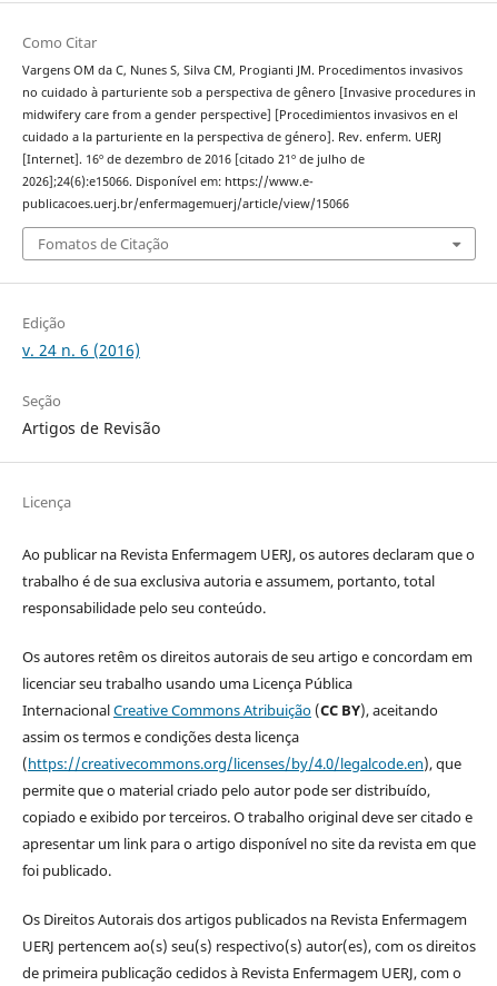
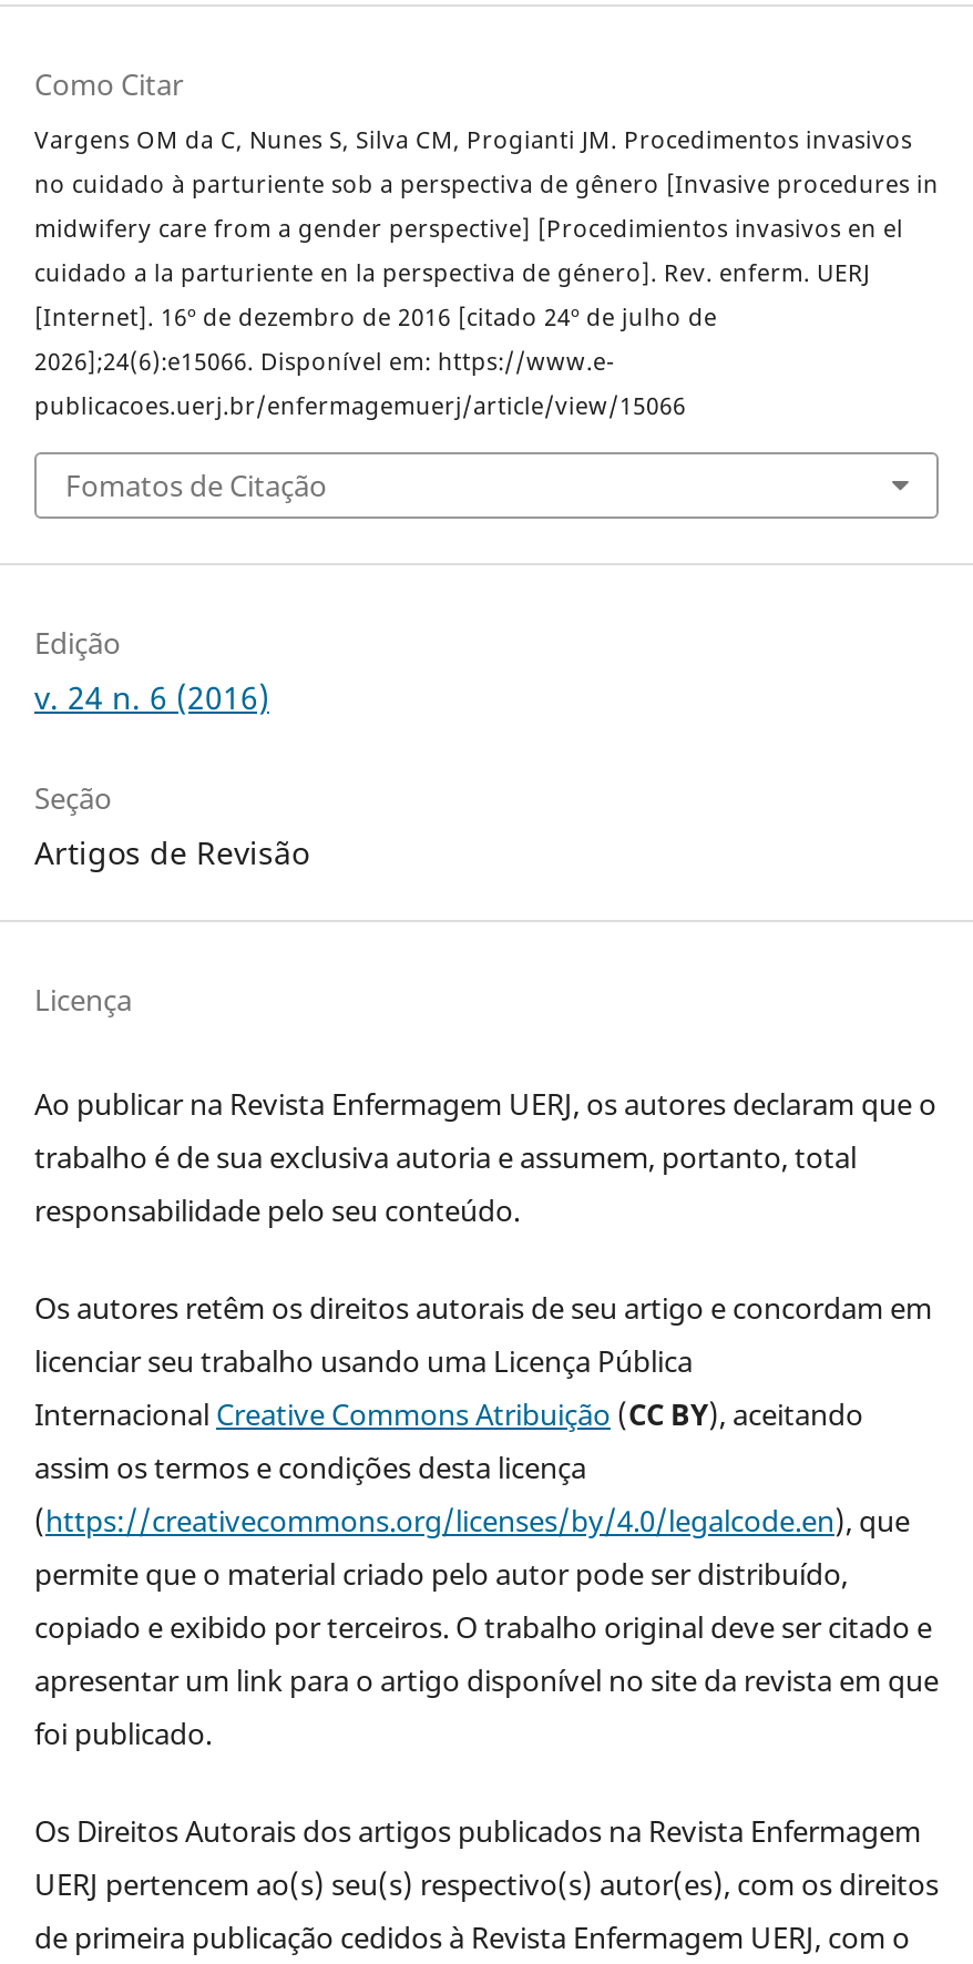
- [Internet]. 16º de dezembro de 2016 [citado 21º de julho de
+ [Internet]. 16º de dezembro de 2016 [citado 24º de julho de
